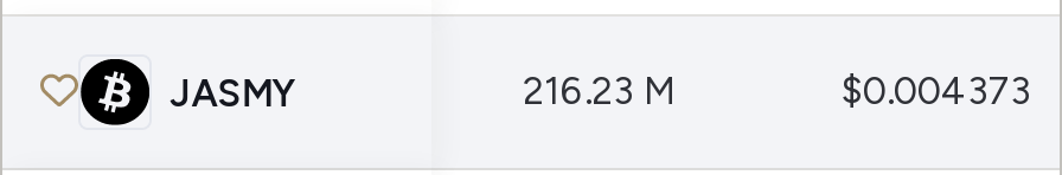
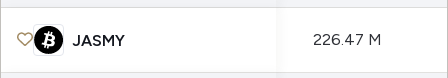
- 216.23 M
- $0.004373
+ 226.47 M
